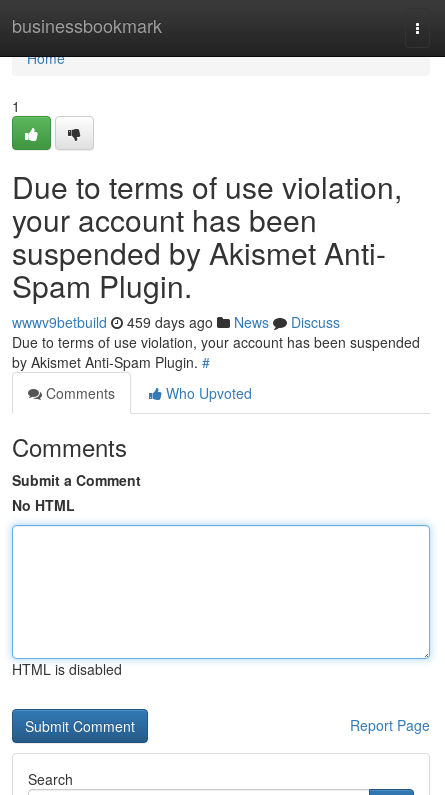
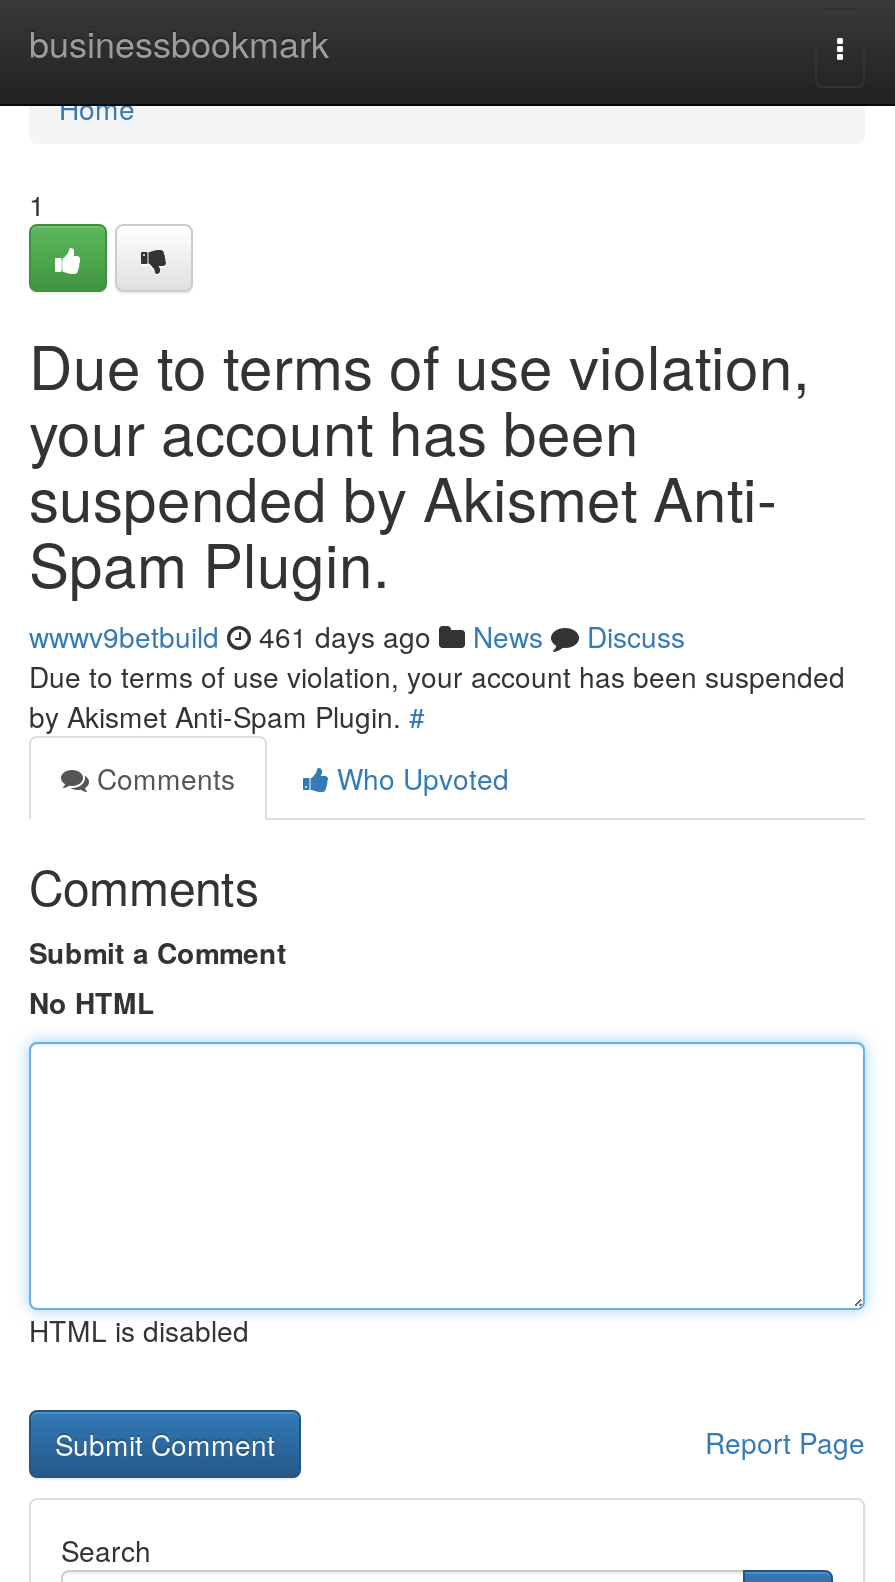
- wwwv9betbuild 459 days ago News Discuss
+ wwwv9betbuild 461 days ago News Discuss
